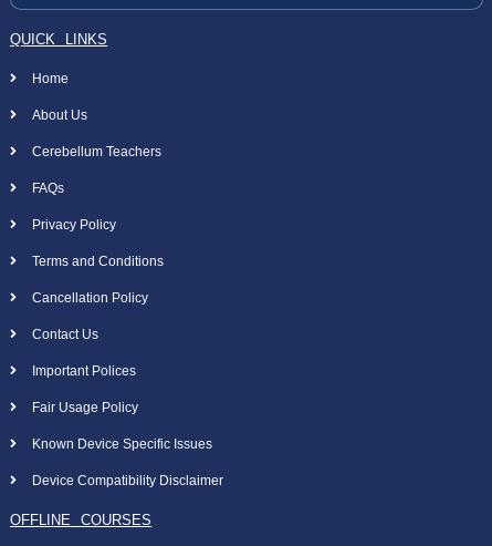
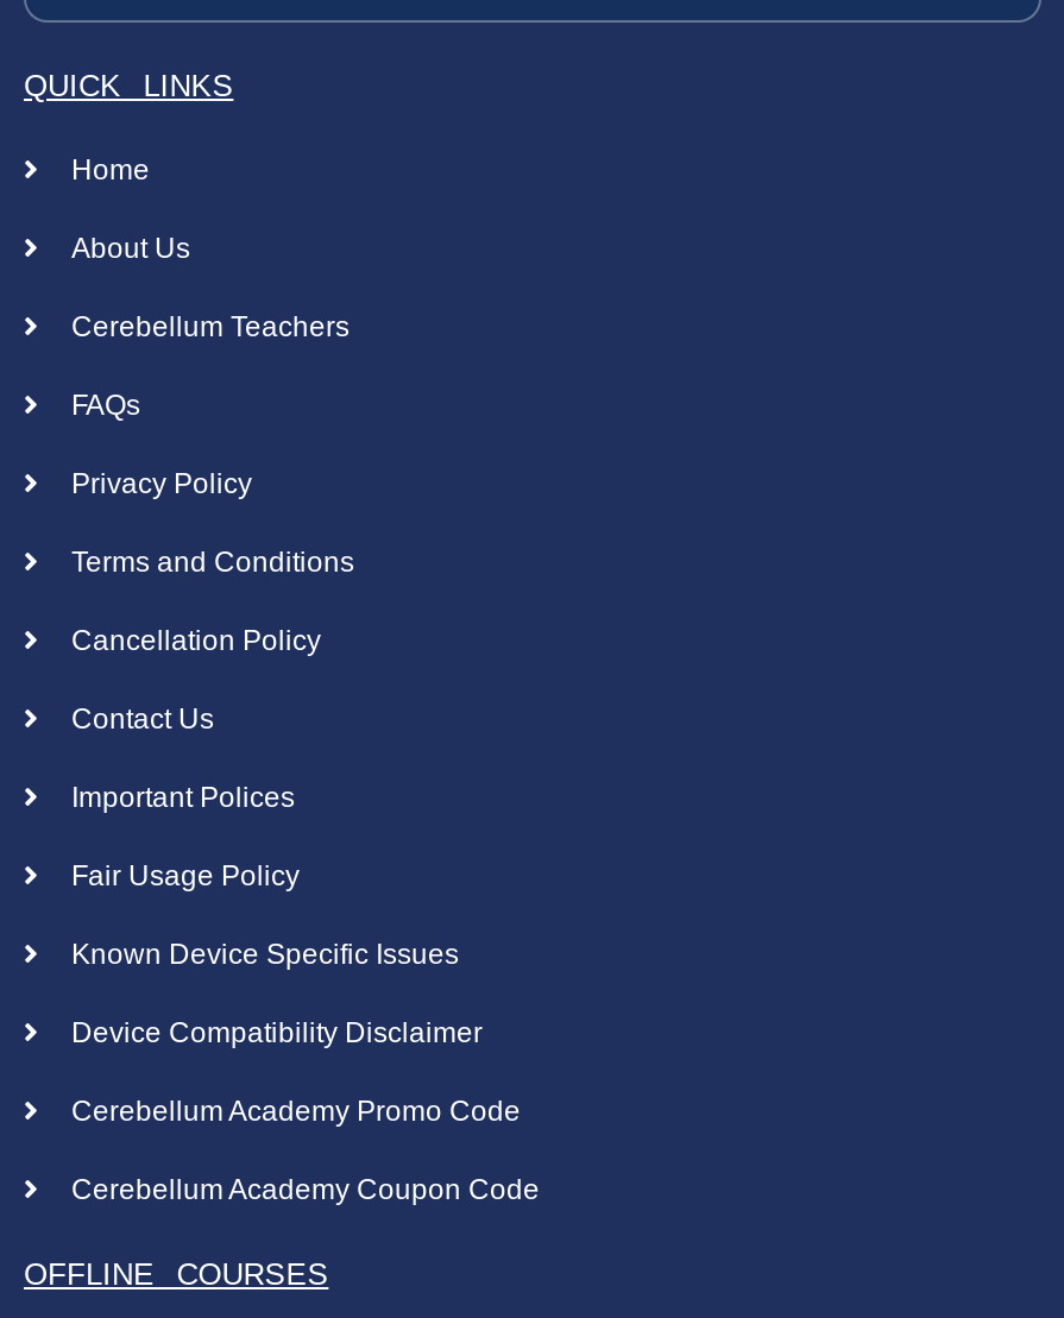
+ Cerebellum Academy Promo Code
+ Cerebellum Academy Coupon Code
